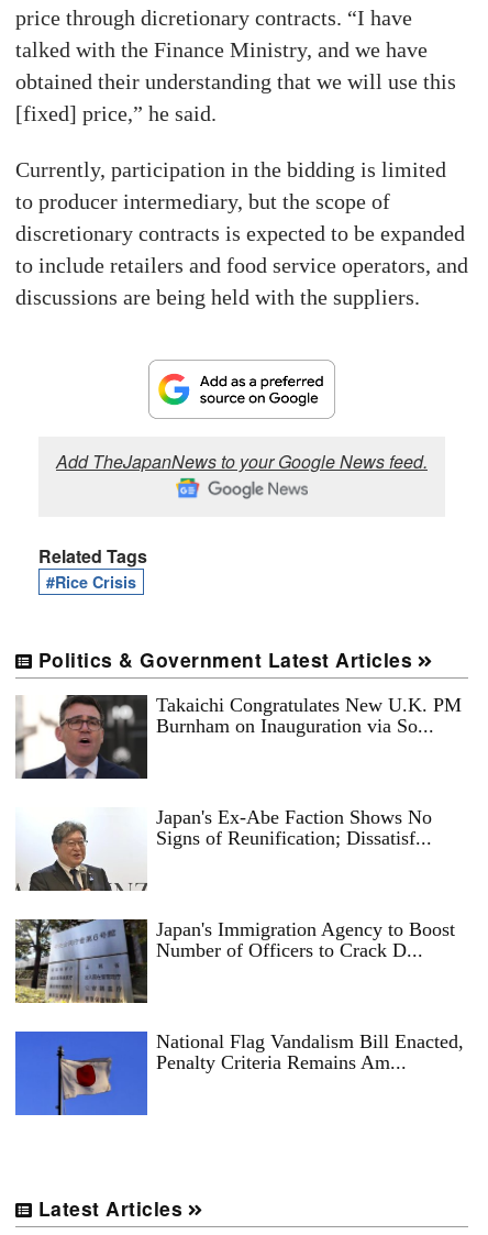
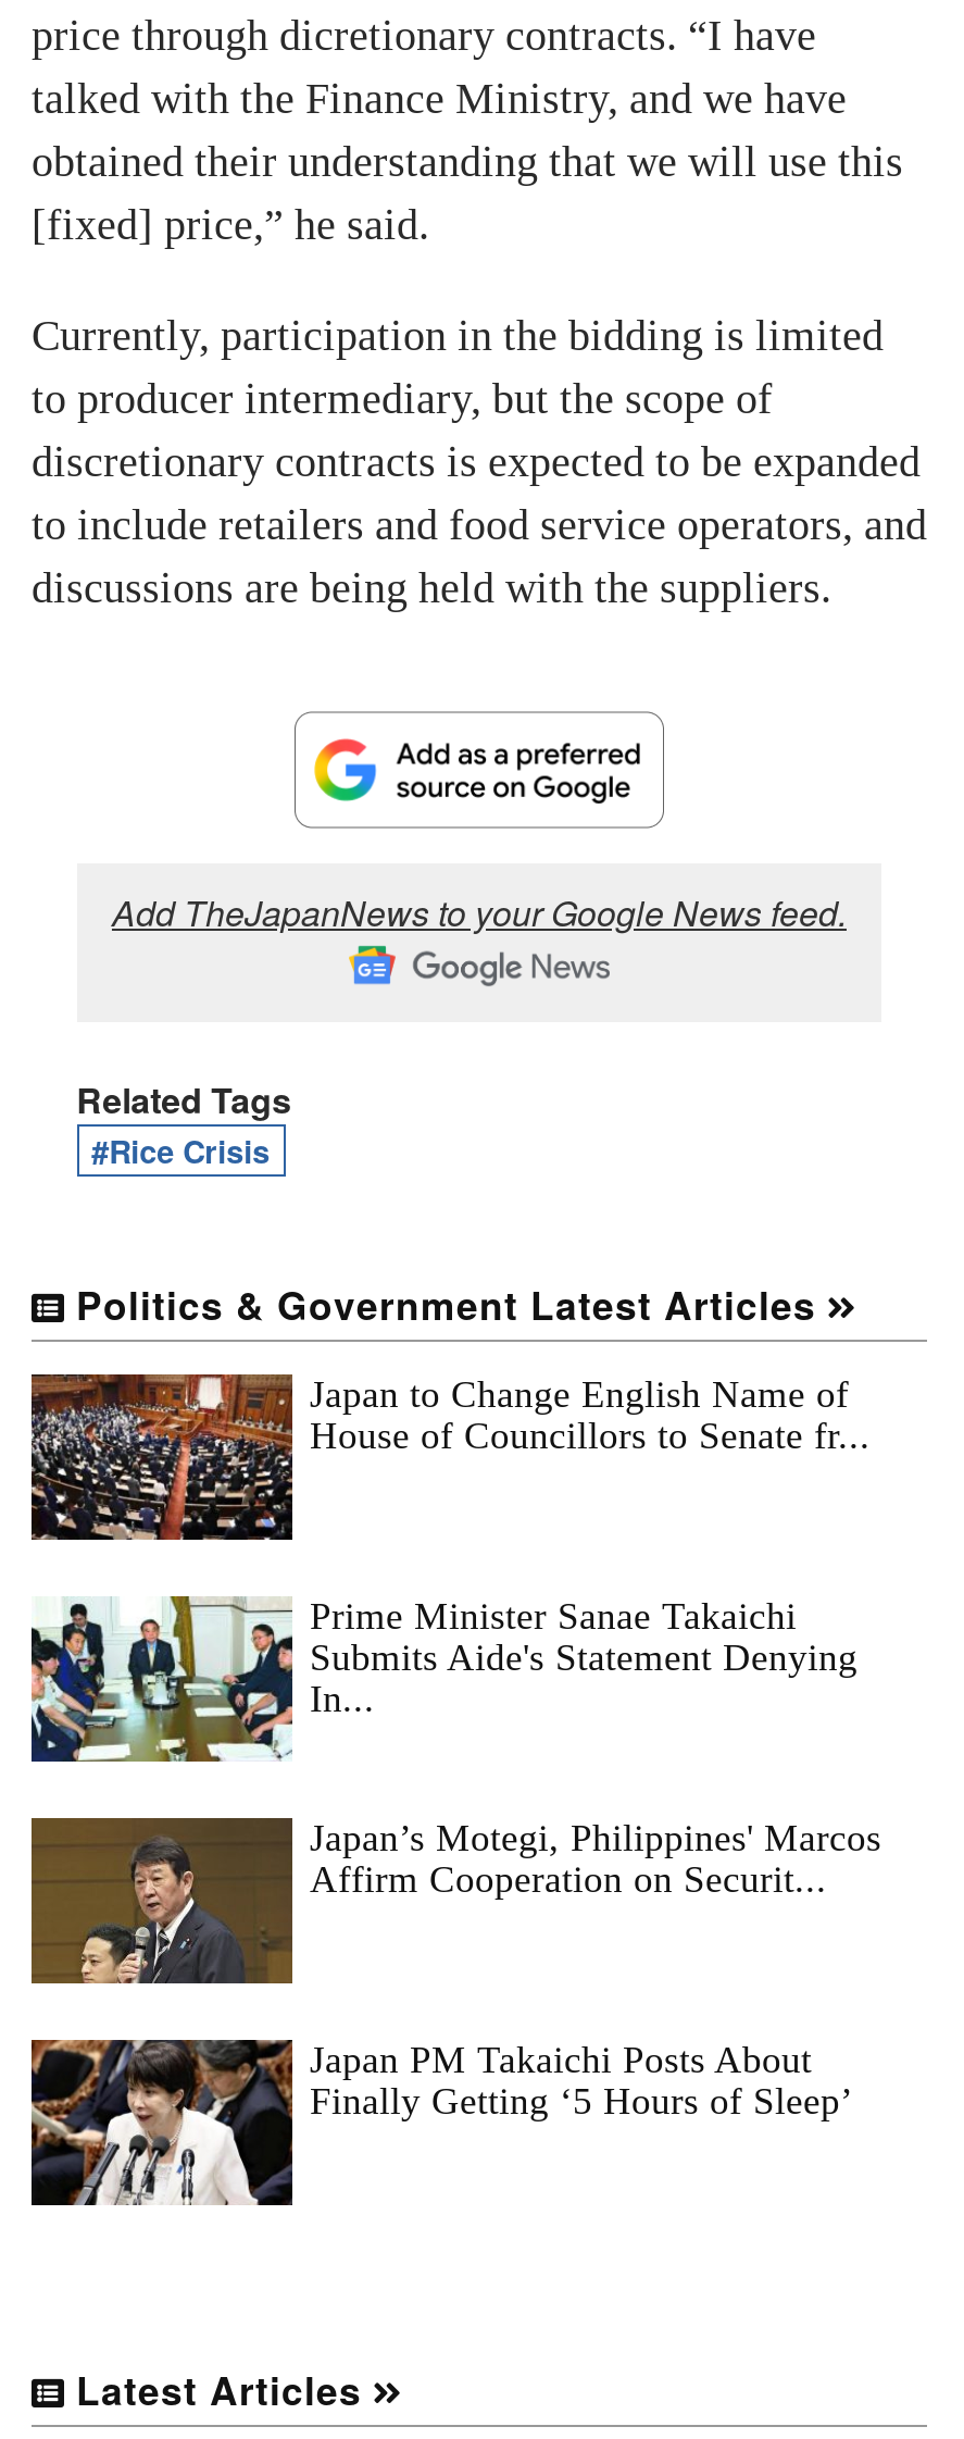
- [image]
- Takaichi Congratulates New U.K. PM
- Burnham on Inauguration via So...
+ [image]
+ Japan to Change English Name of
+ House of Councillors to Senate fr...

- [image]
- Japan's Ex-Abe Faction Shows No
- Signs of Reunification; Dissatisf...
+ [image]
+ Prime Minister Sanae Takaichi
+ Submits Aide's Statement Denying
+ In...

- [image]
- Japan's Immigration Agency to Boost
- Number of Officers to Crack D...
+ [image]
+ Japan’s Motegi, Philippines' Marcos
+ Affirm Cooperation on Securit...

- [image]
- National Flag Vandalism Bill Enacted,
- Penalty Criteria Remains Am...
+ [image]
+ Japan PM Takaichi Posts About
+ Finally Getting ‘5 Hours of Sleep’
